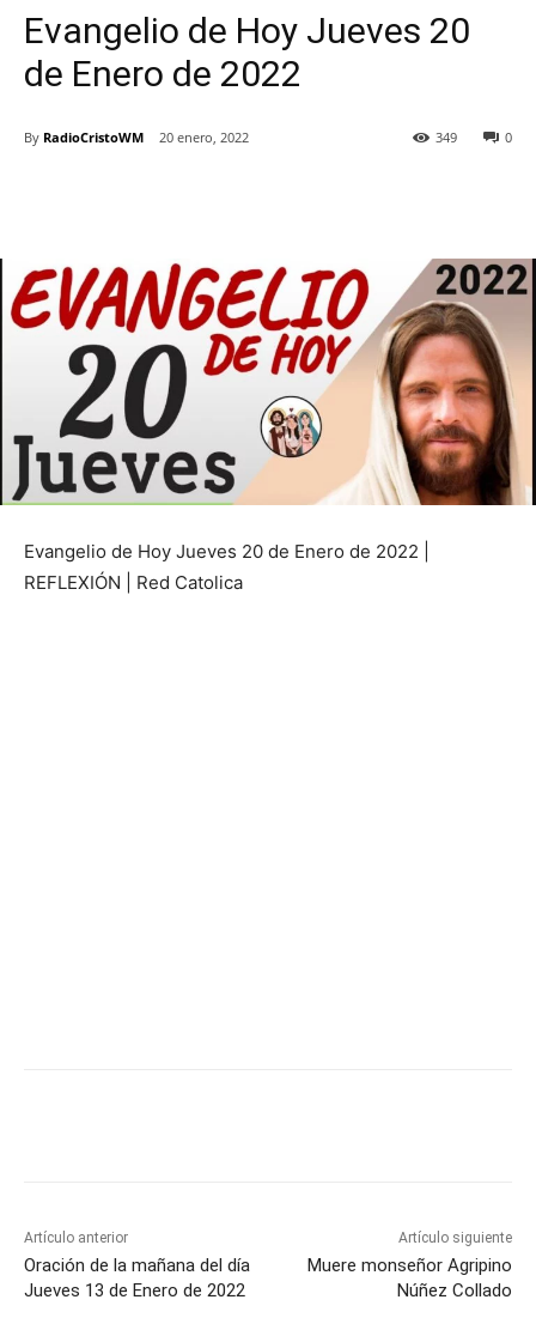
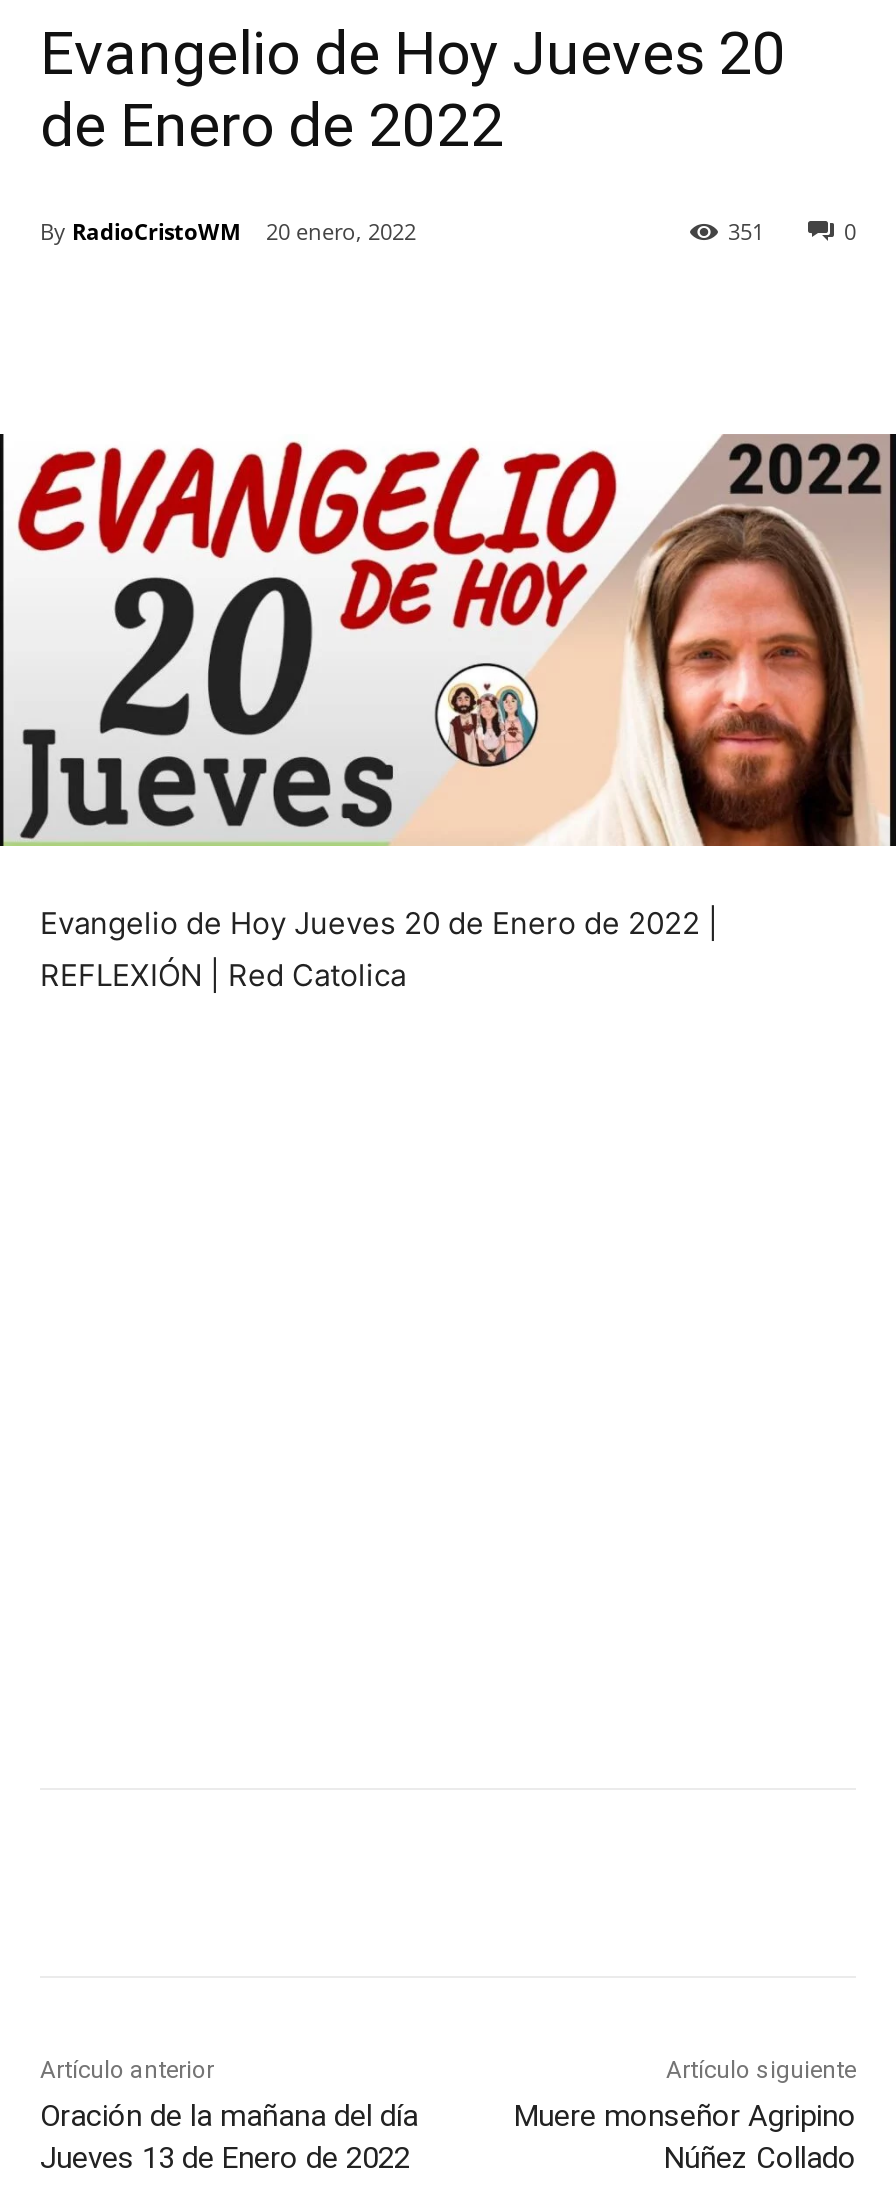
- 349
+ 351
